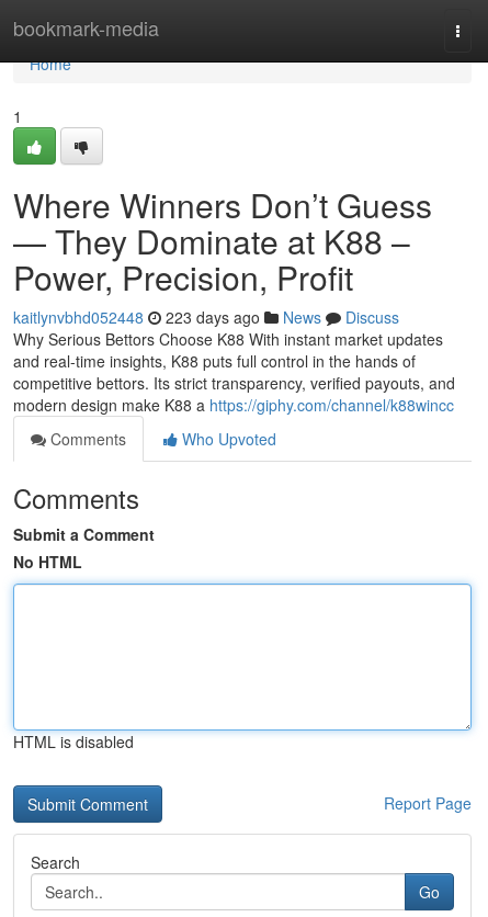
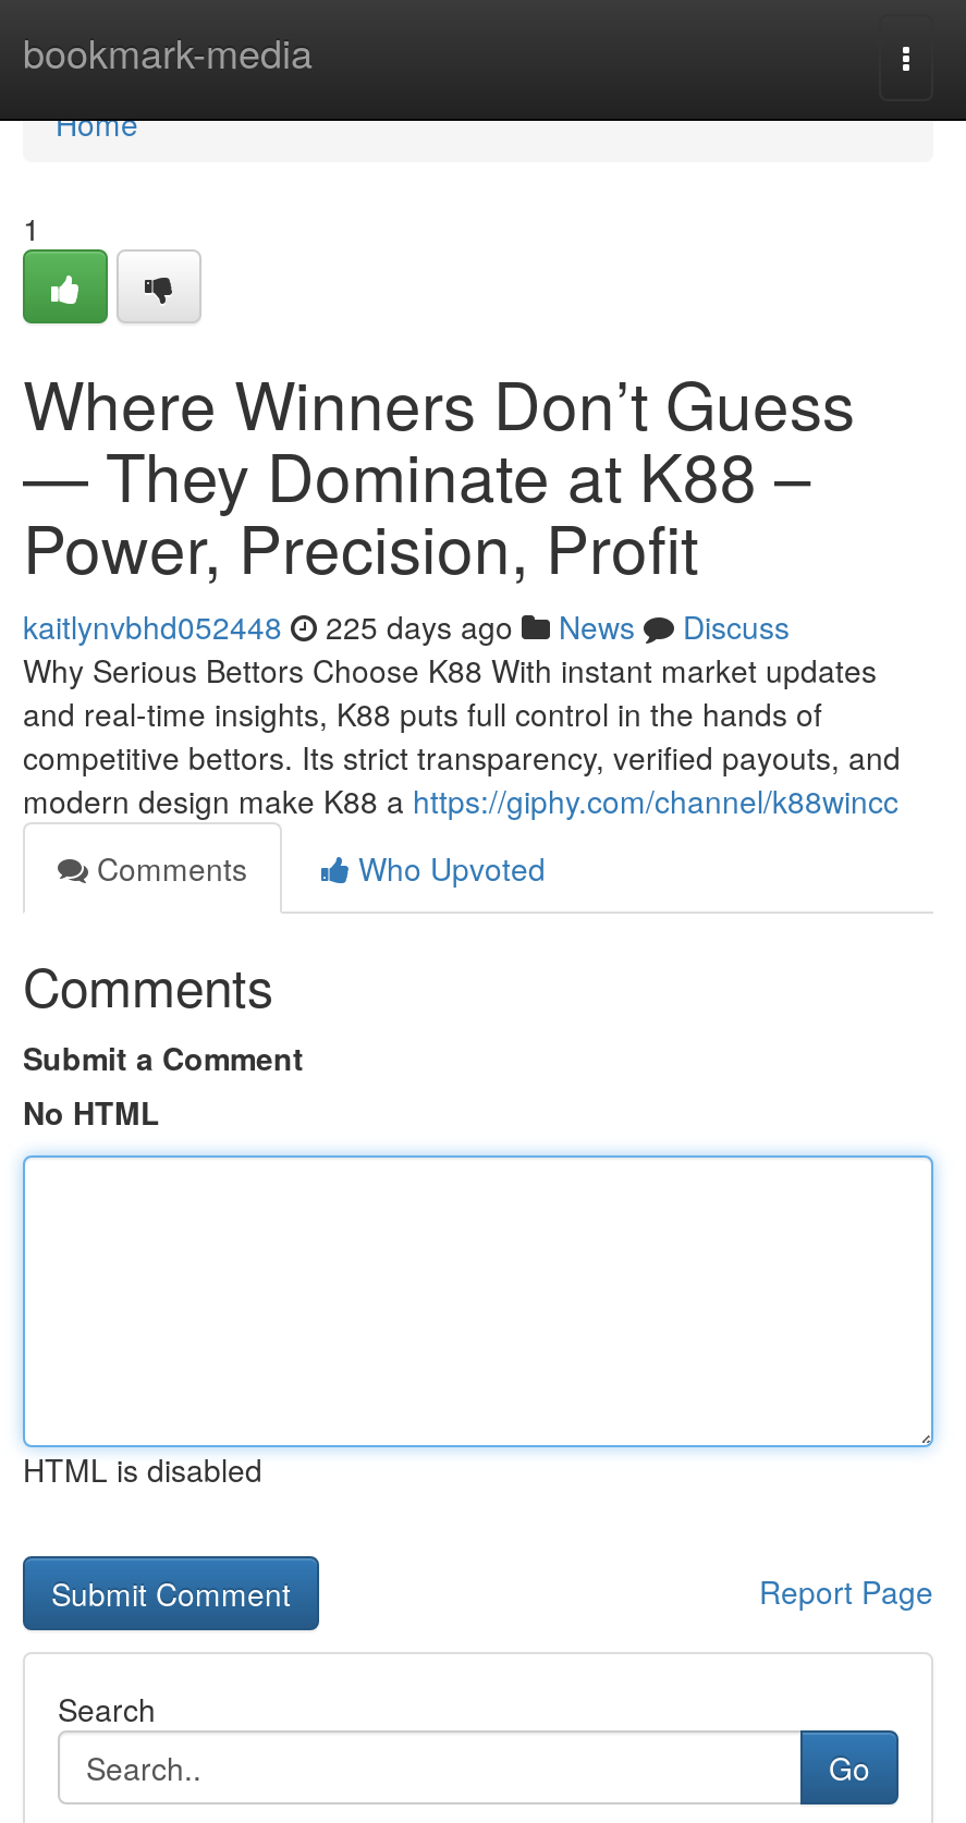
- kaitlynvbhd052448 223 days ago News Discuss
+ kaitlynvbhd052448 225 days ago News Discuss
